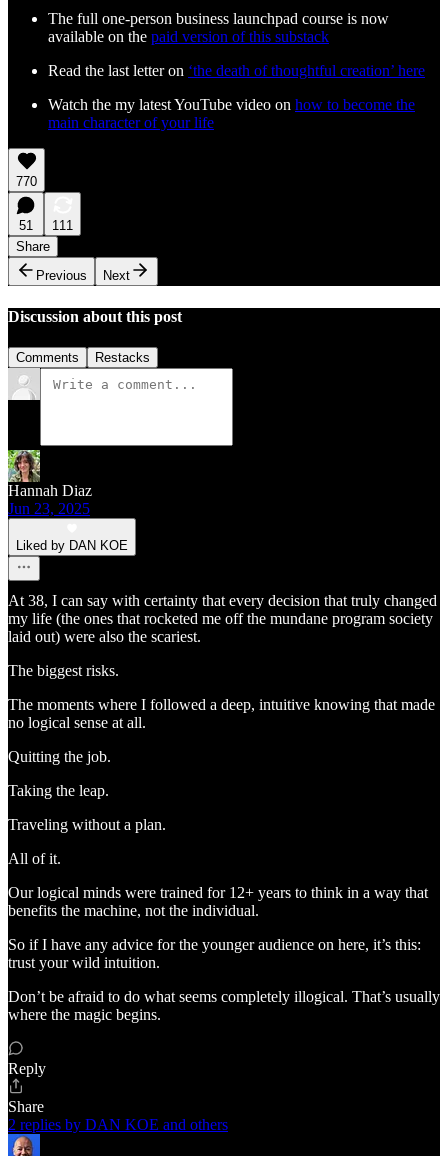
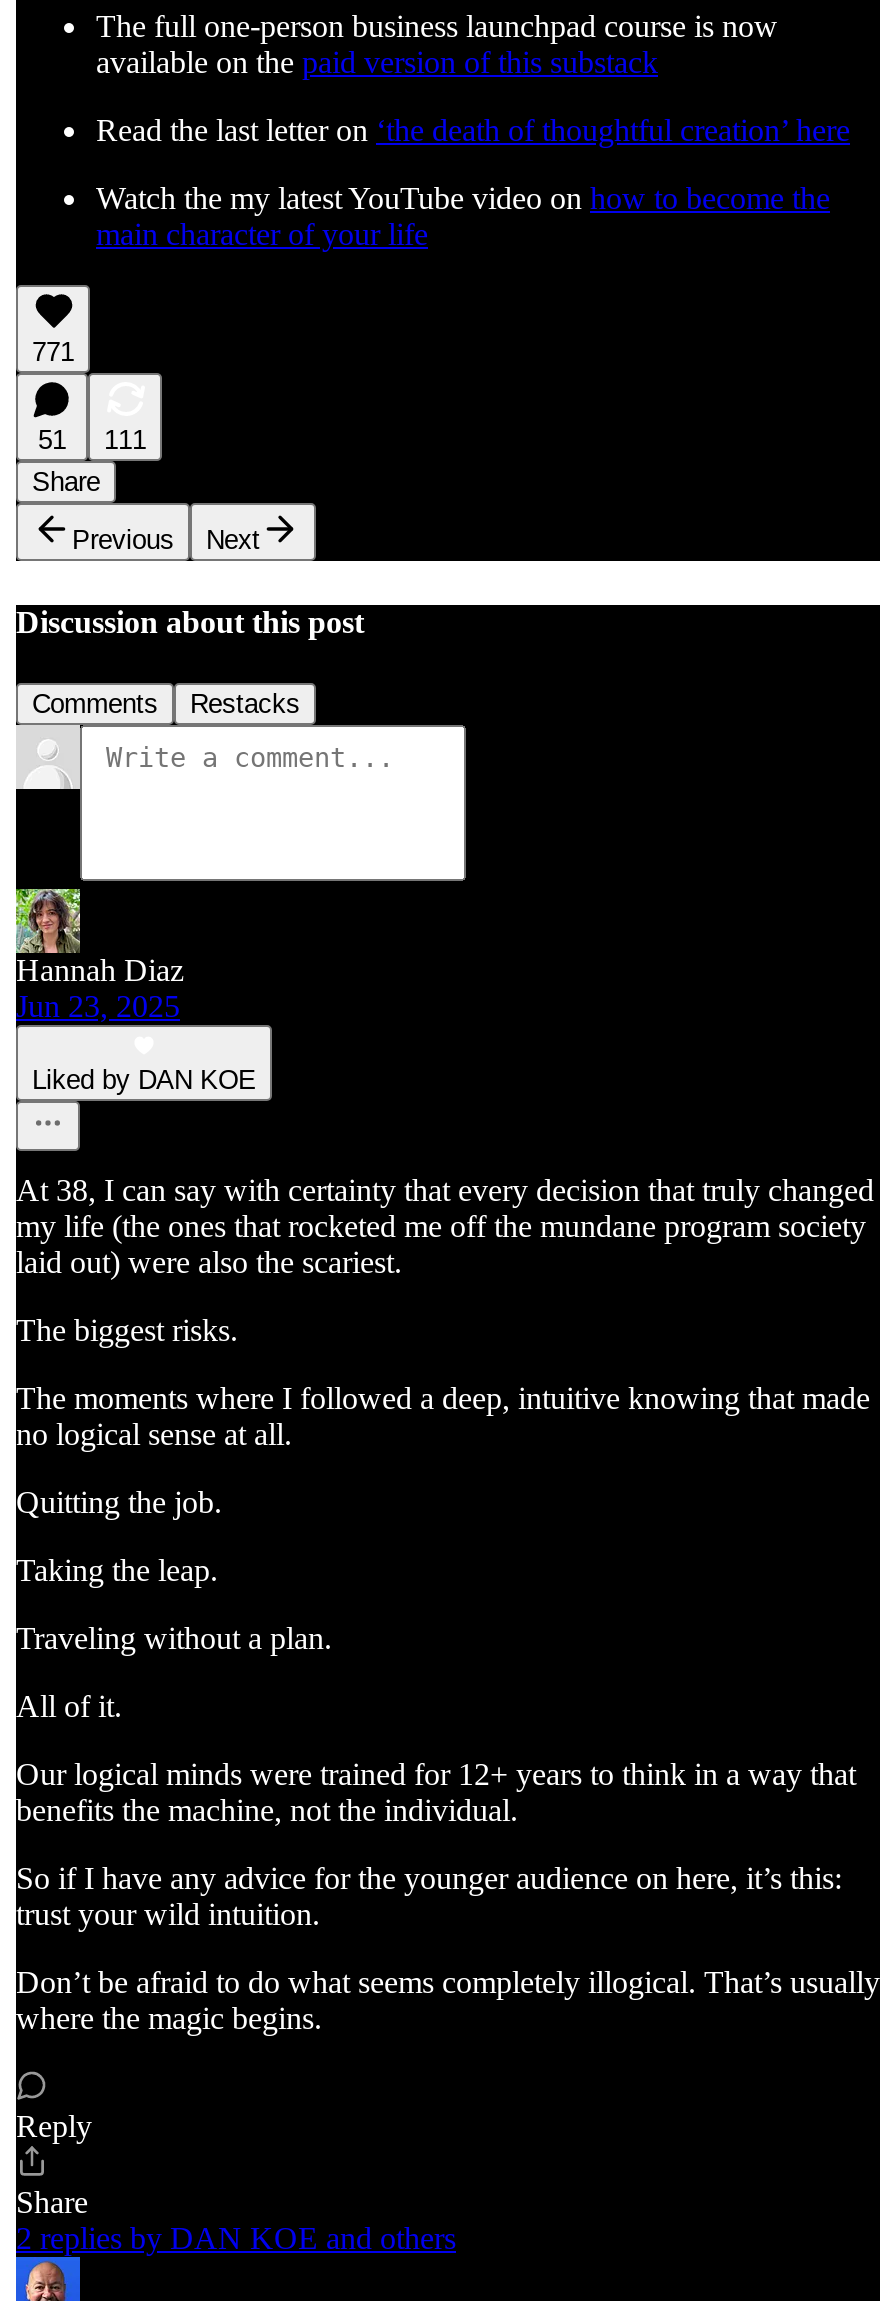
- 770
+ 771
